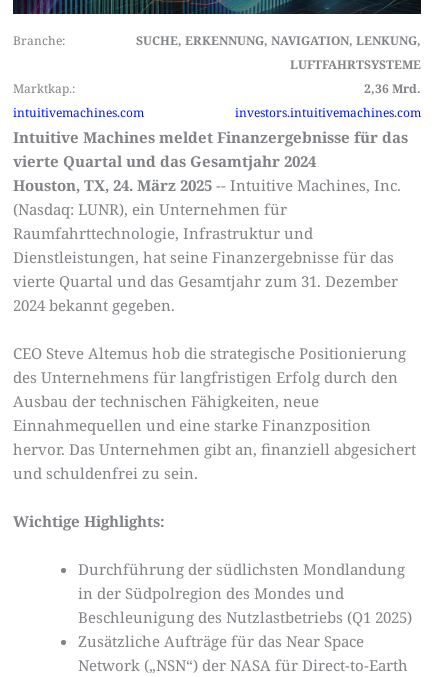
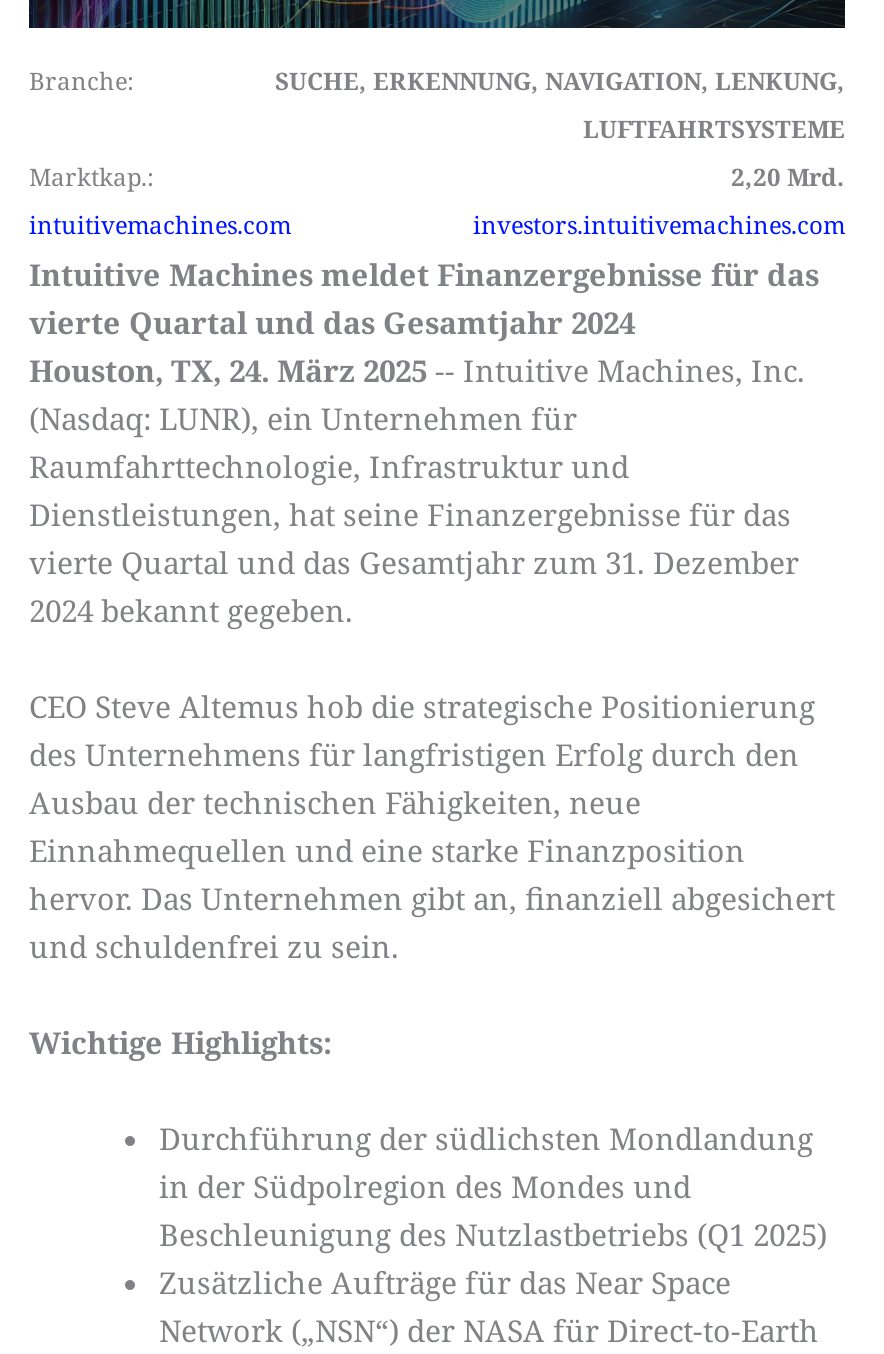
- 2,36 Mrd.
+ 2,20 Mrd.
